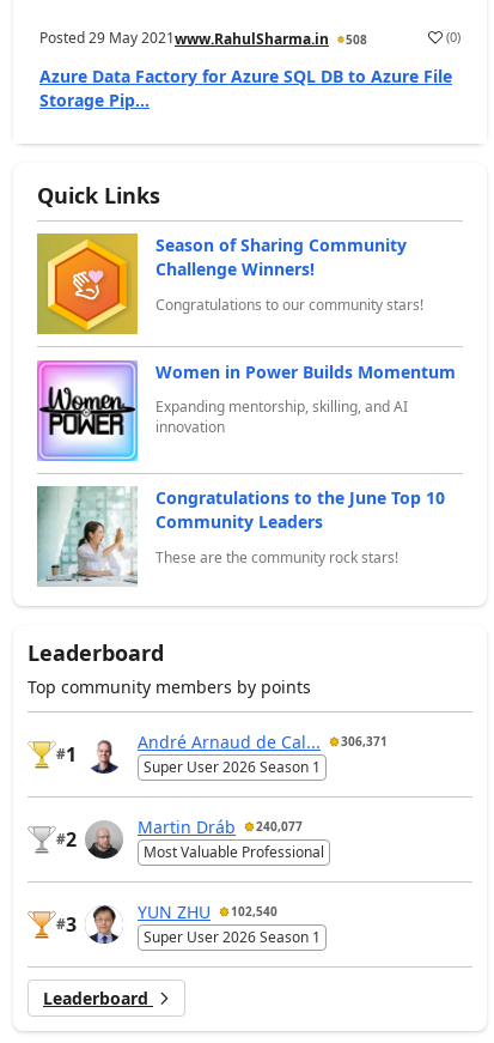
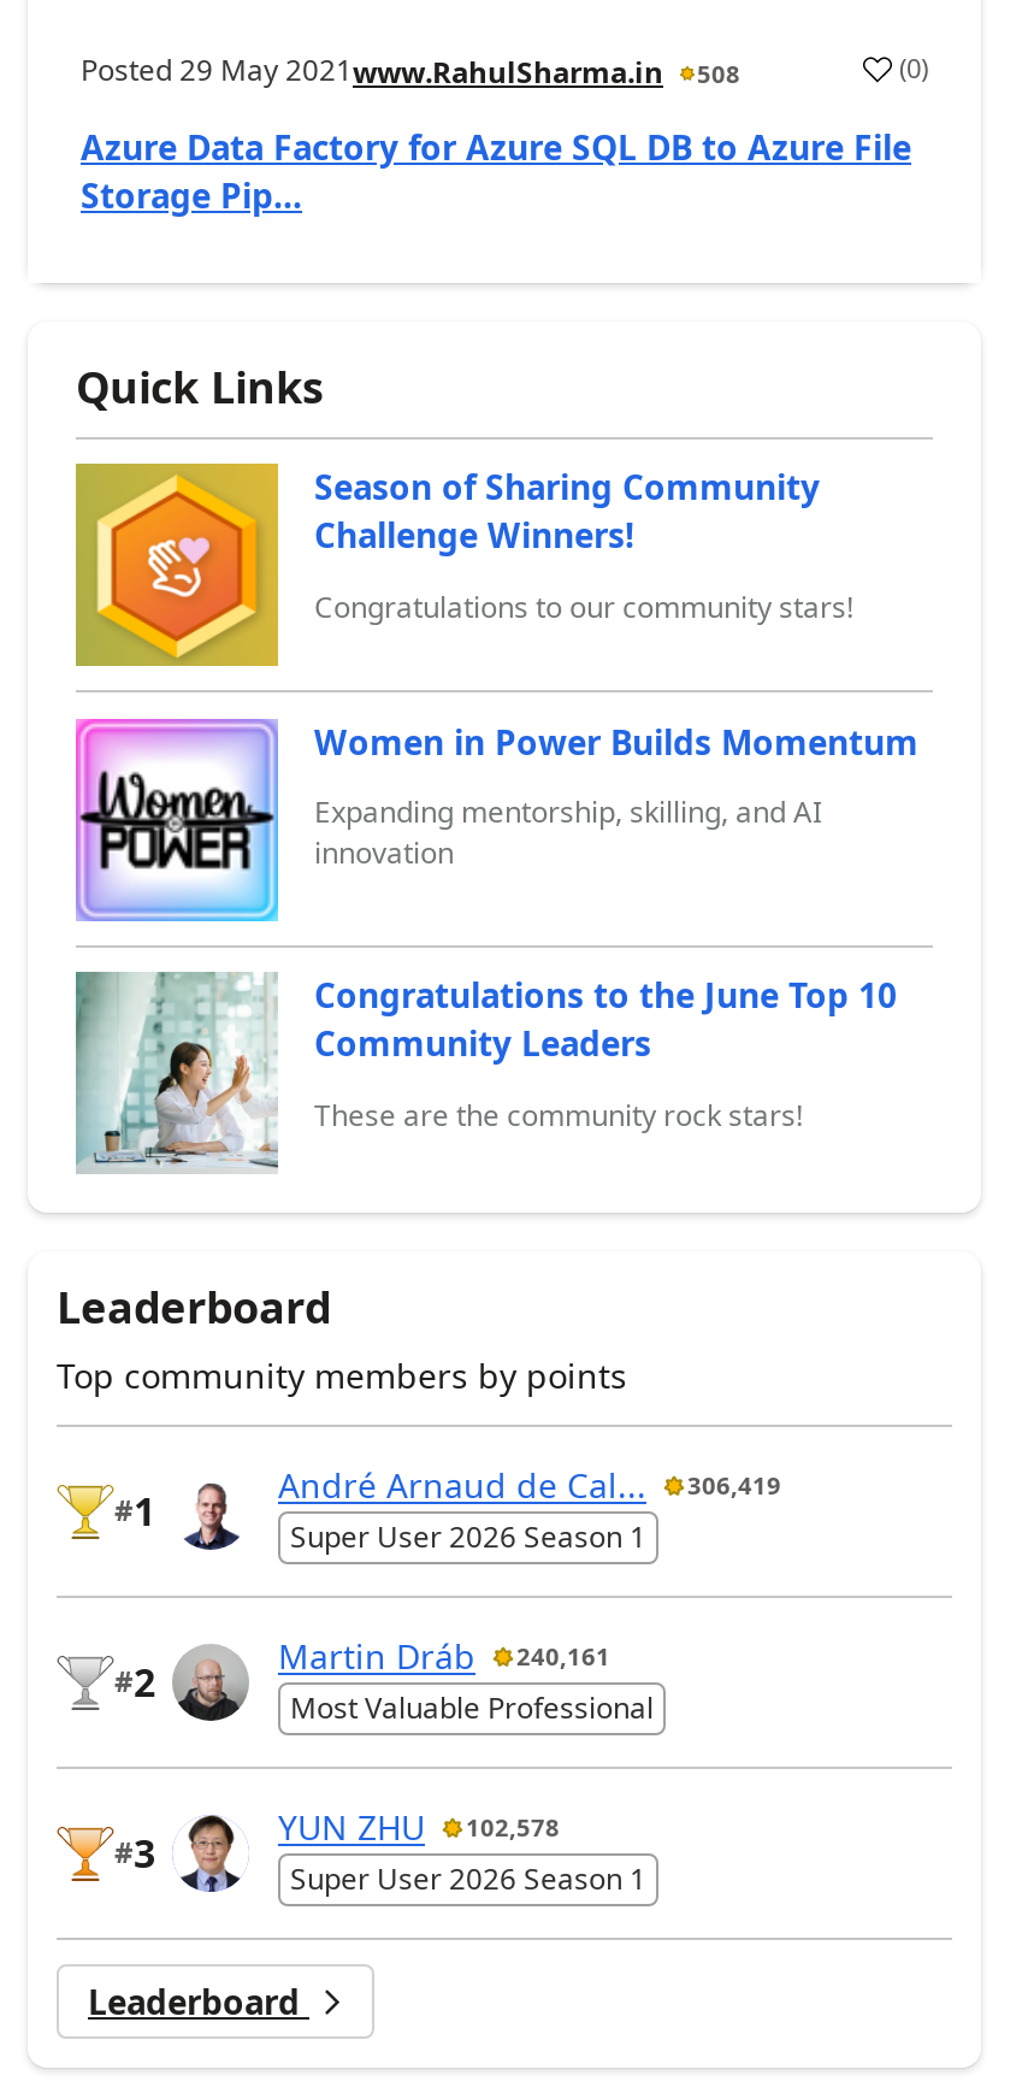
- André Arnaud de Cal... 306,371
+ André Arnaud de Cal... 306,419

- Martin Dráb 240,077
+ Martin Dráb 240,161

- YUN ZHU 102,540
+ YUN ZHU 102,578
